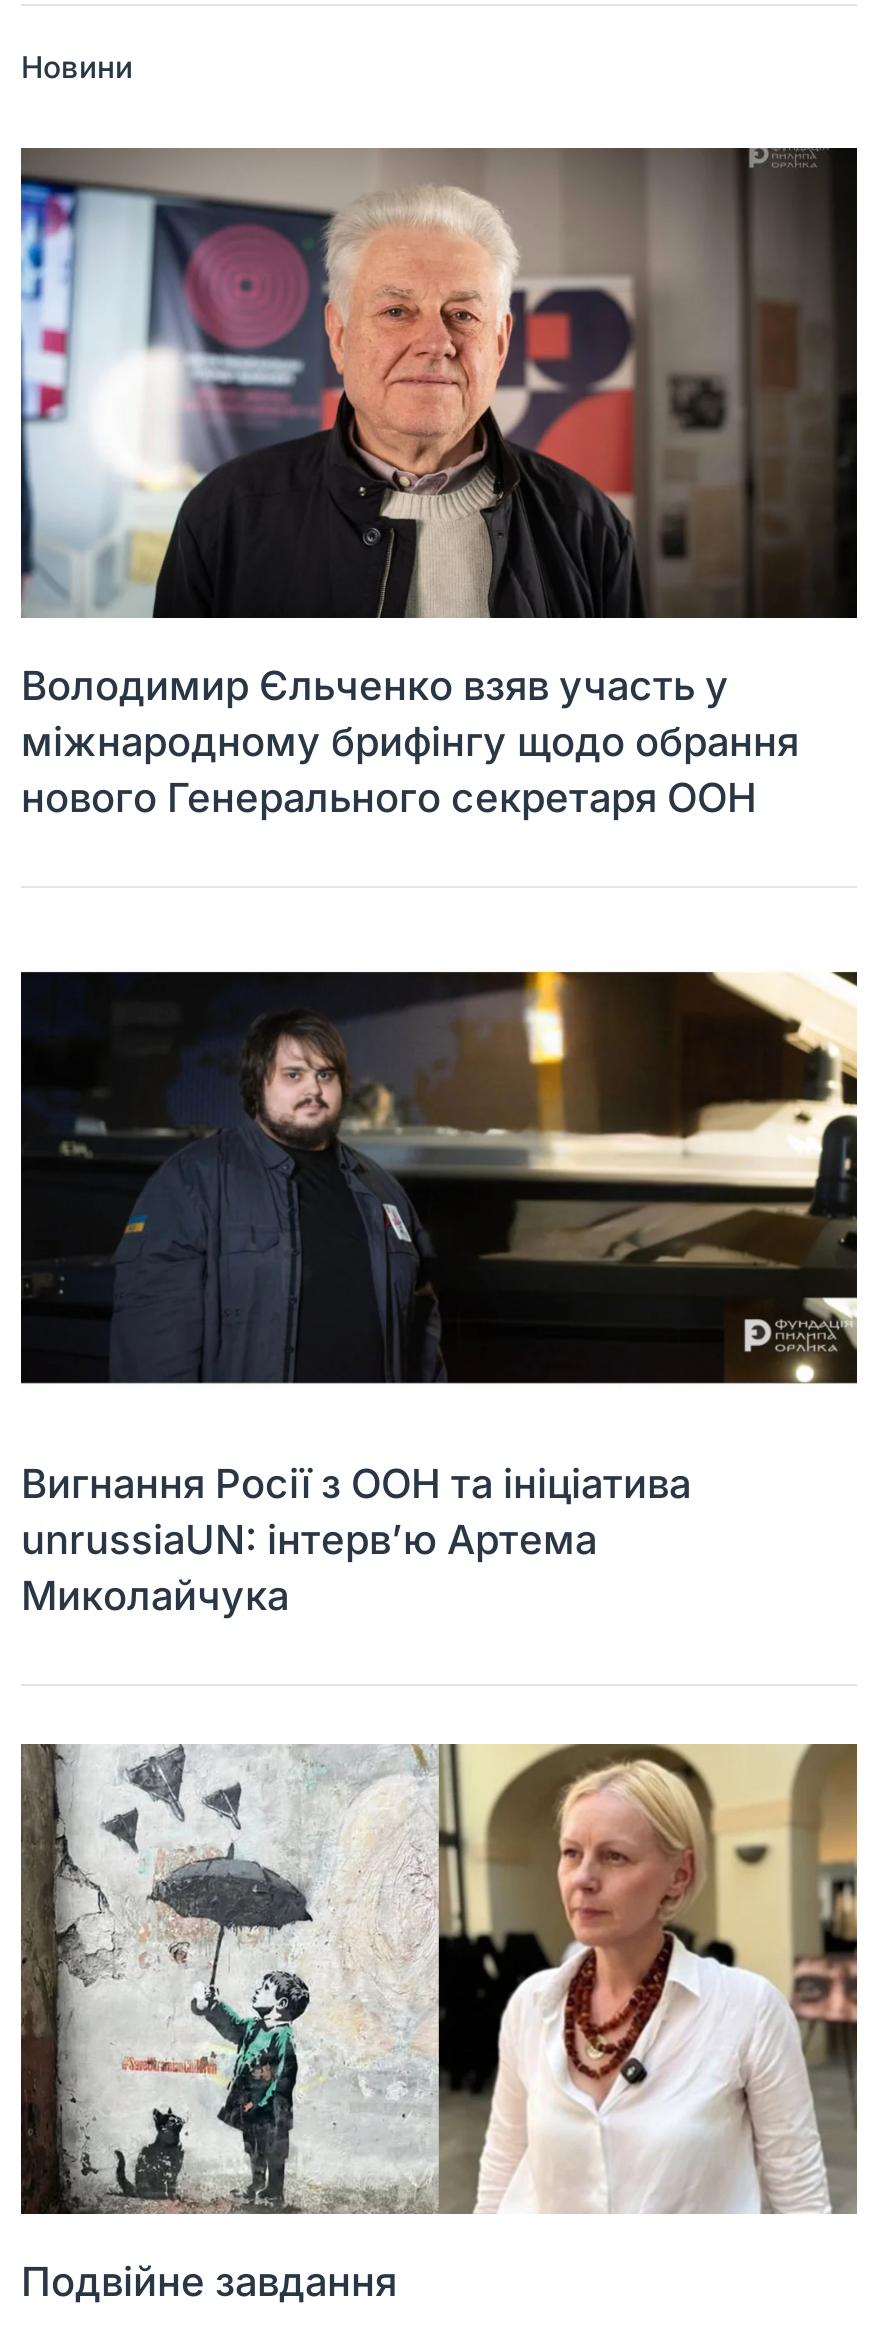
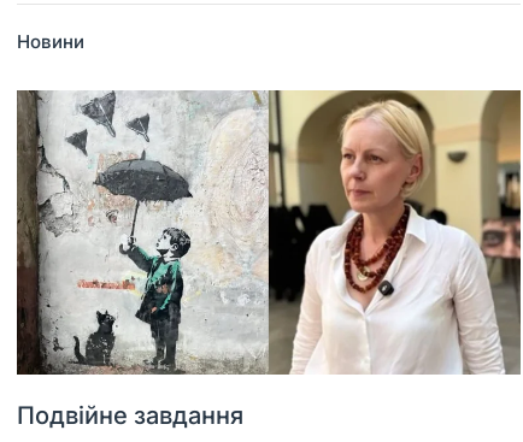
- [image]
- Володимир Єльченко взяв участь у
- міжнародному брифінгу щодо обрання
- нового Генерального секретаря ООН

- [image]
- Вигнання Росії з ООН та ініціатива
- unrussiaUN: інтерв’ю Артема
- Миколайчука
